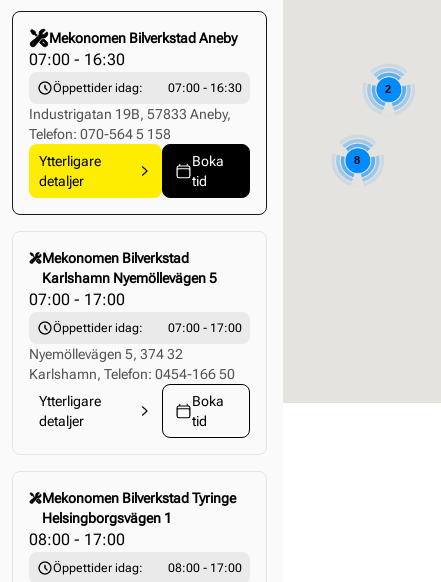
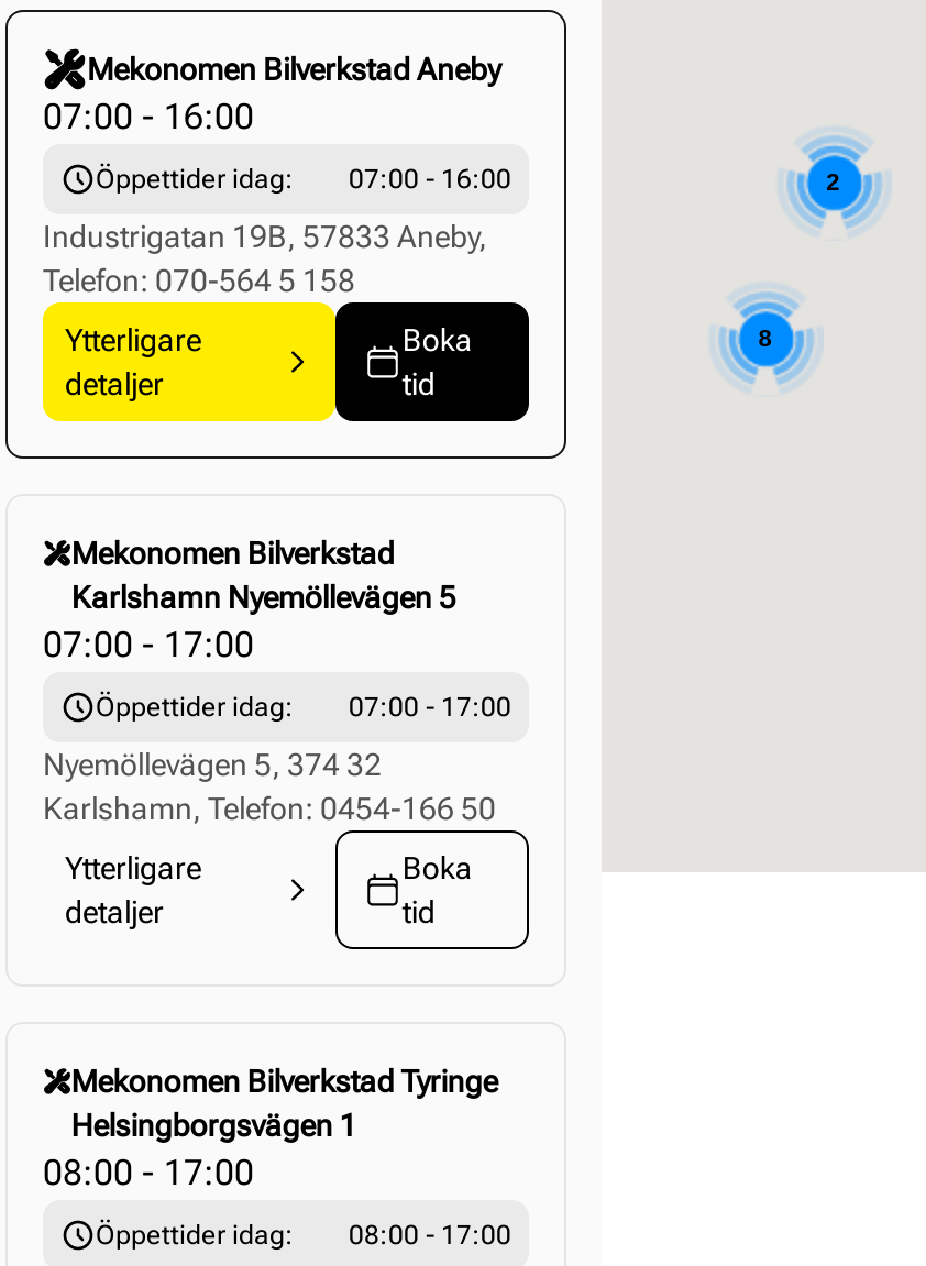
- 07:00 - 16:30
+ 07:00 - 16:00

- Öppettider idag: 07:00 - 16:30
+ Öppettider idag: 07:00 - 16:00
